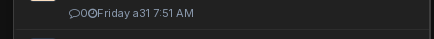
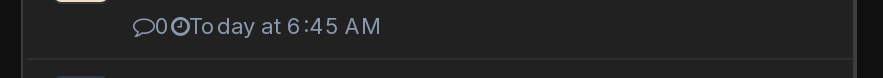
- 0 Friday a31 7:51 AM
+ 0 Today at 6:45 AM
